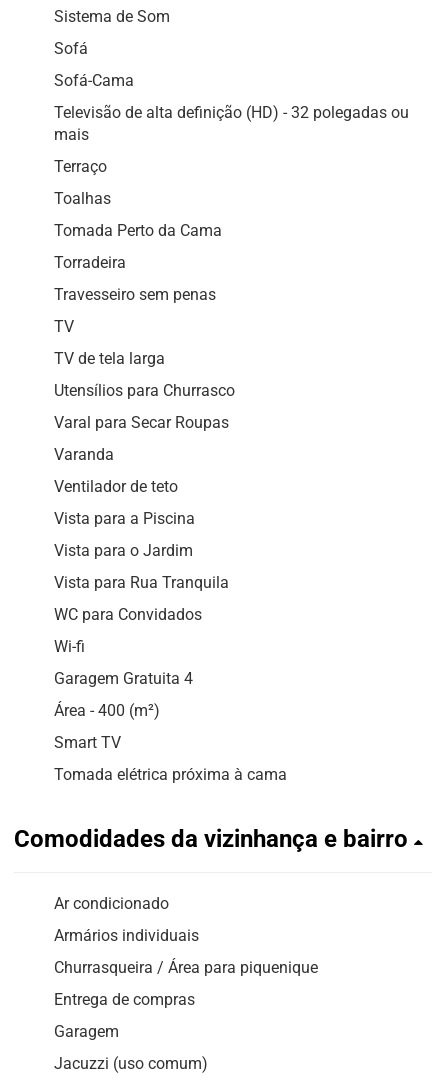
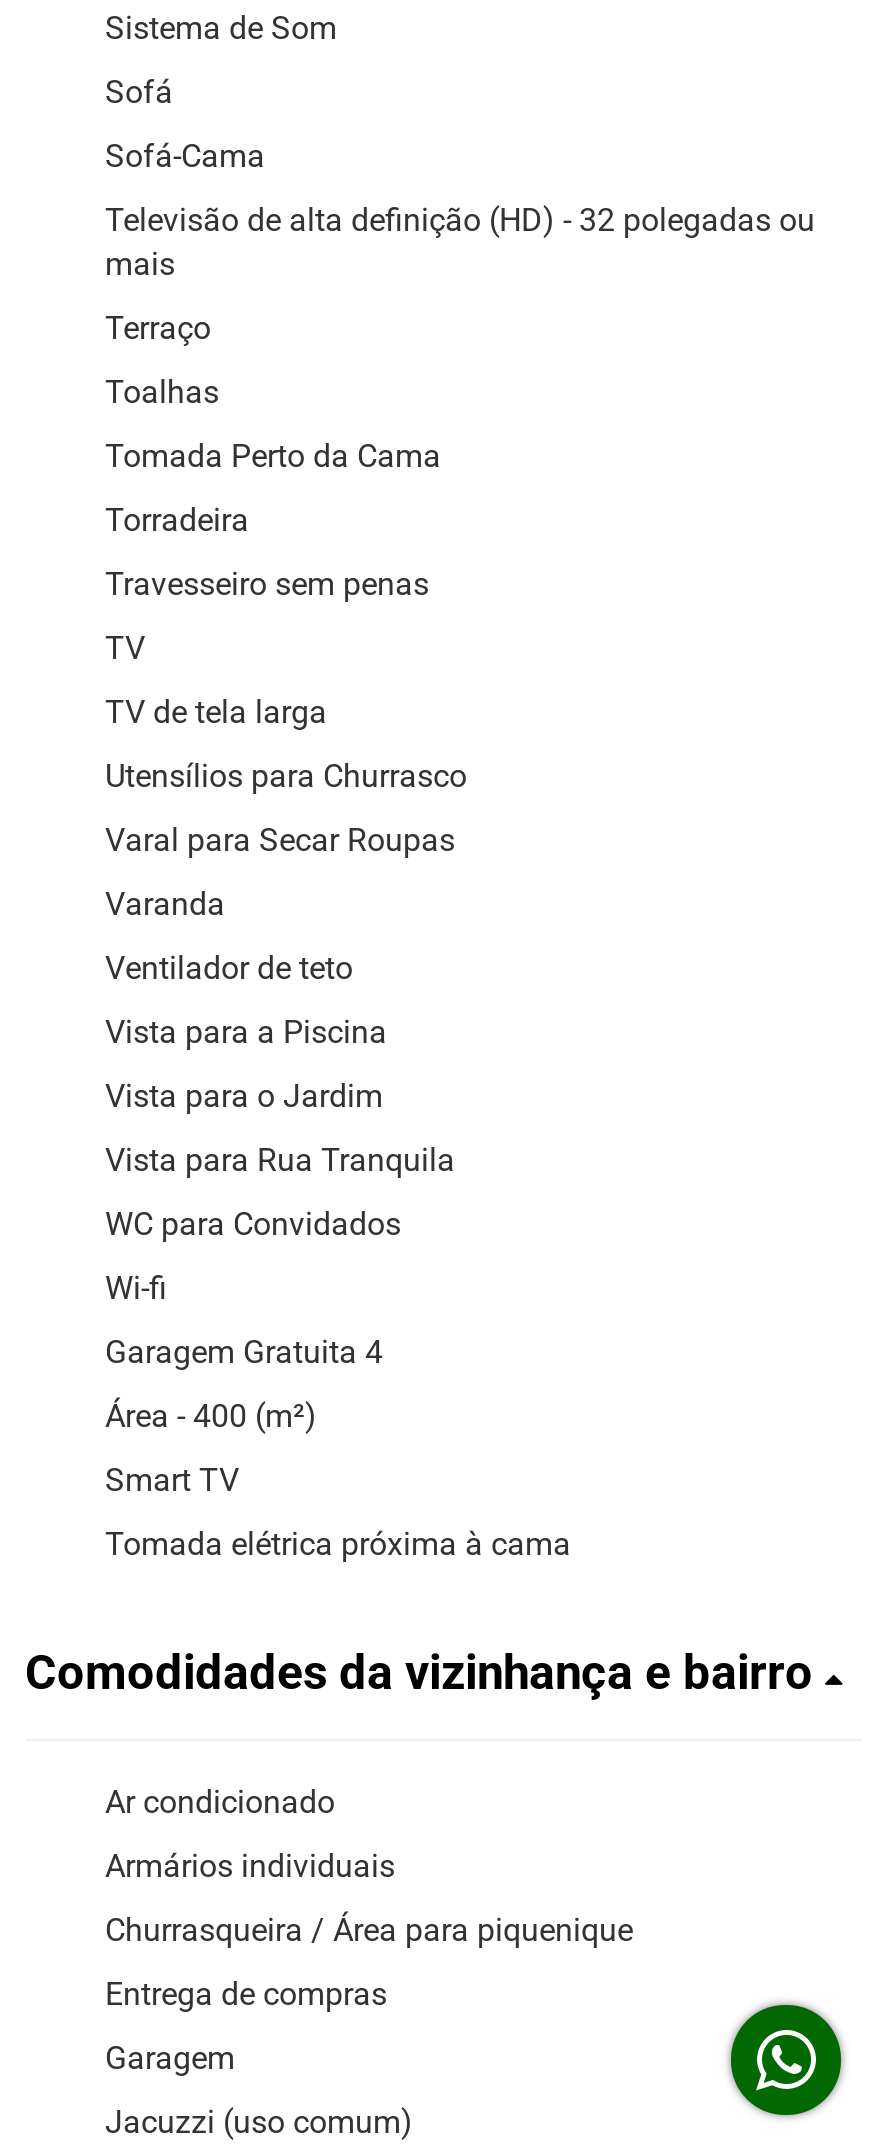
+ [image]
